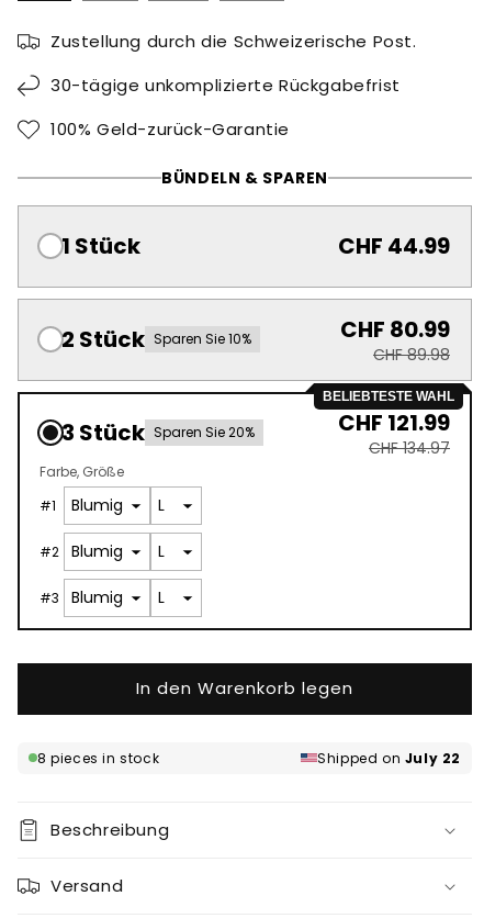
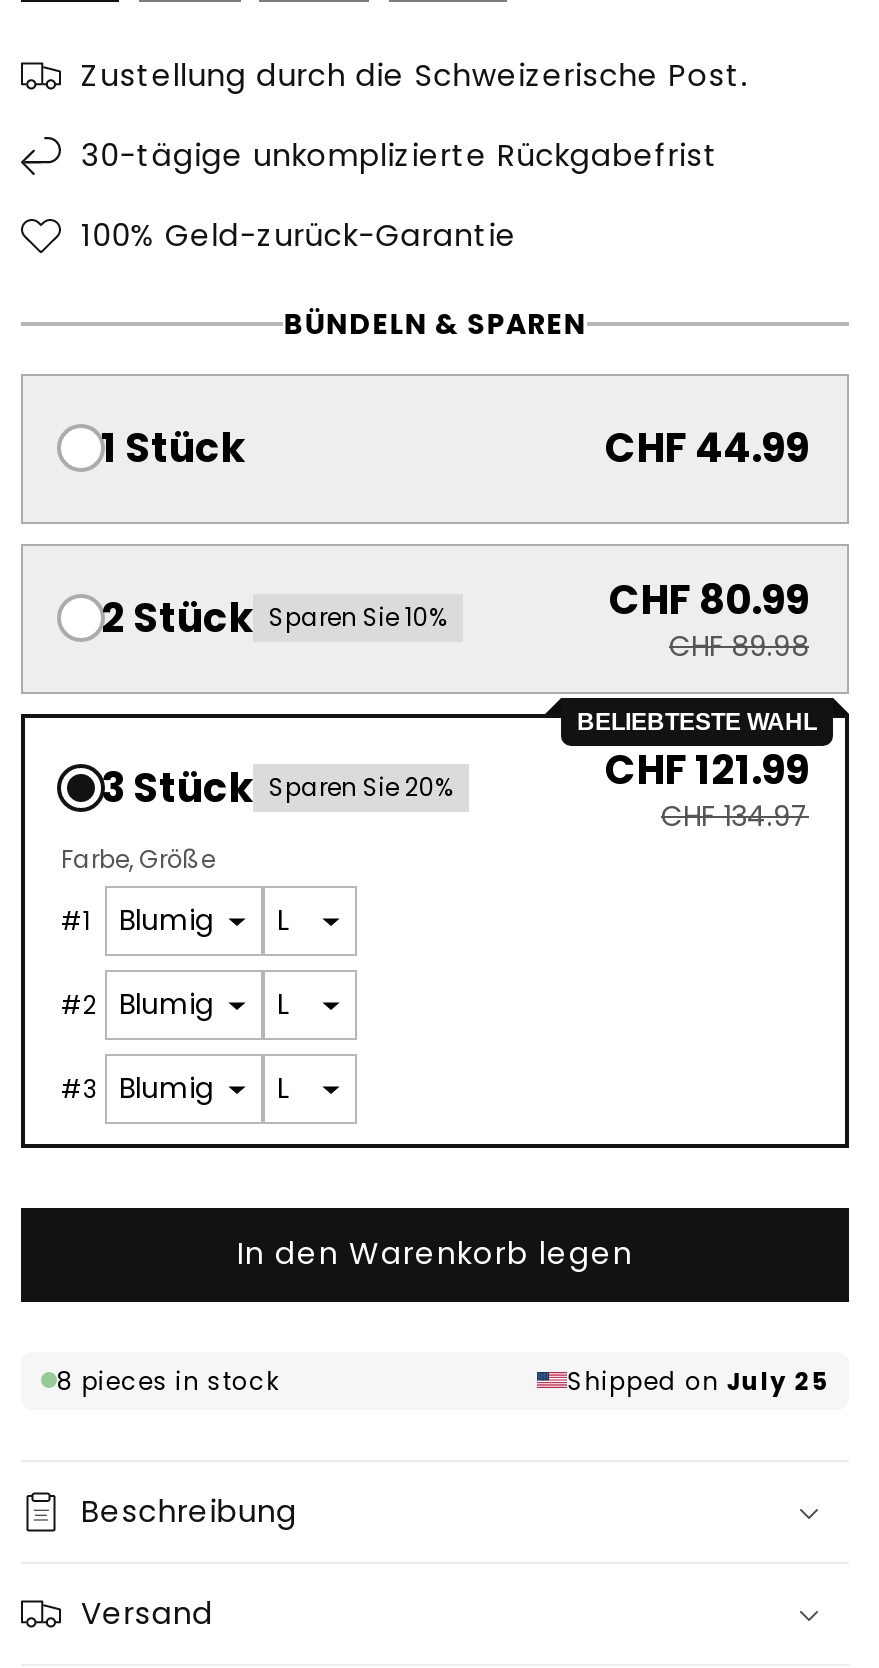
- Shipped on July 22
+ Shipped on July 25
